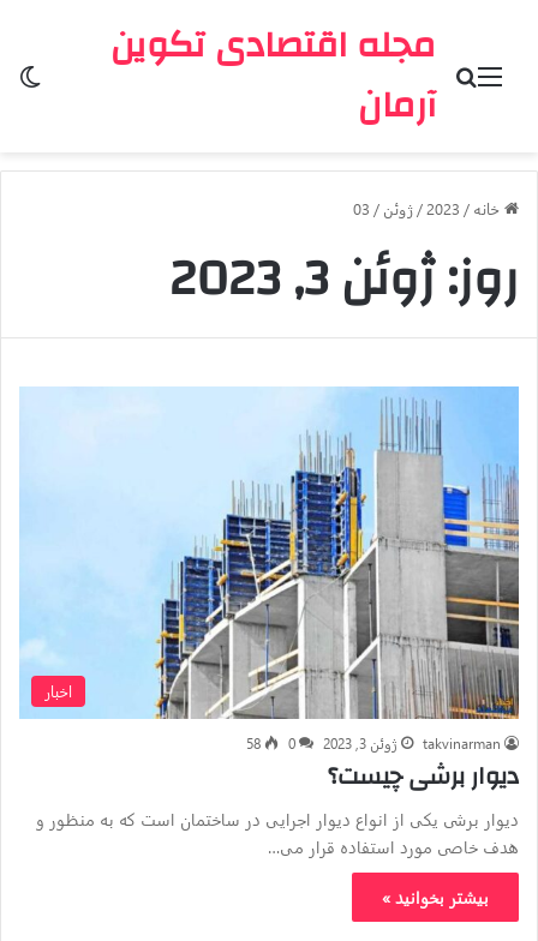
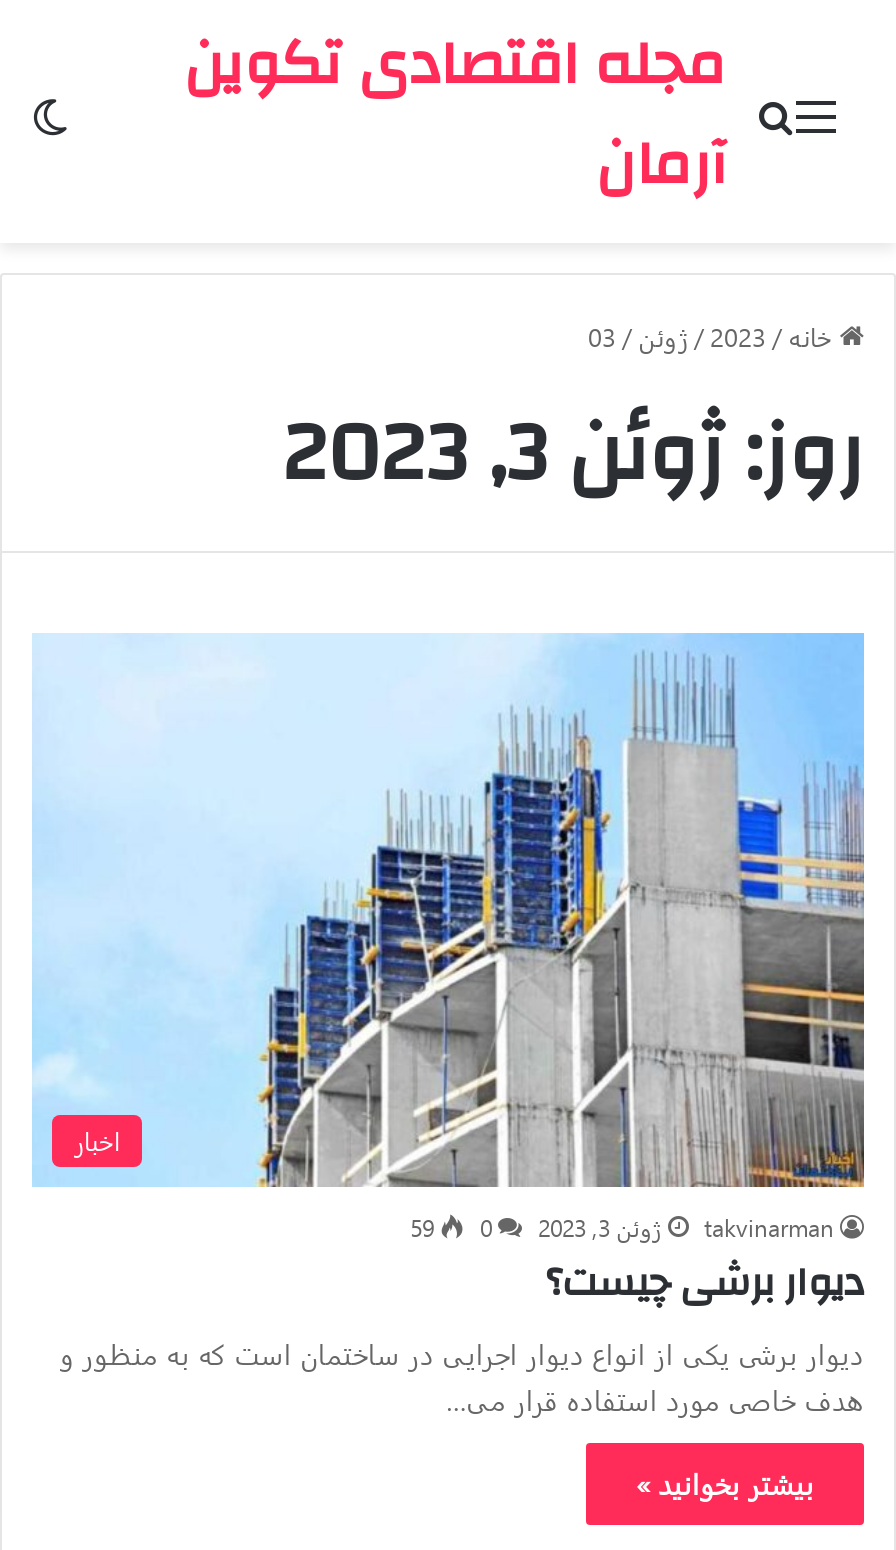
- 58 0
+ 59 0
